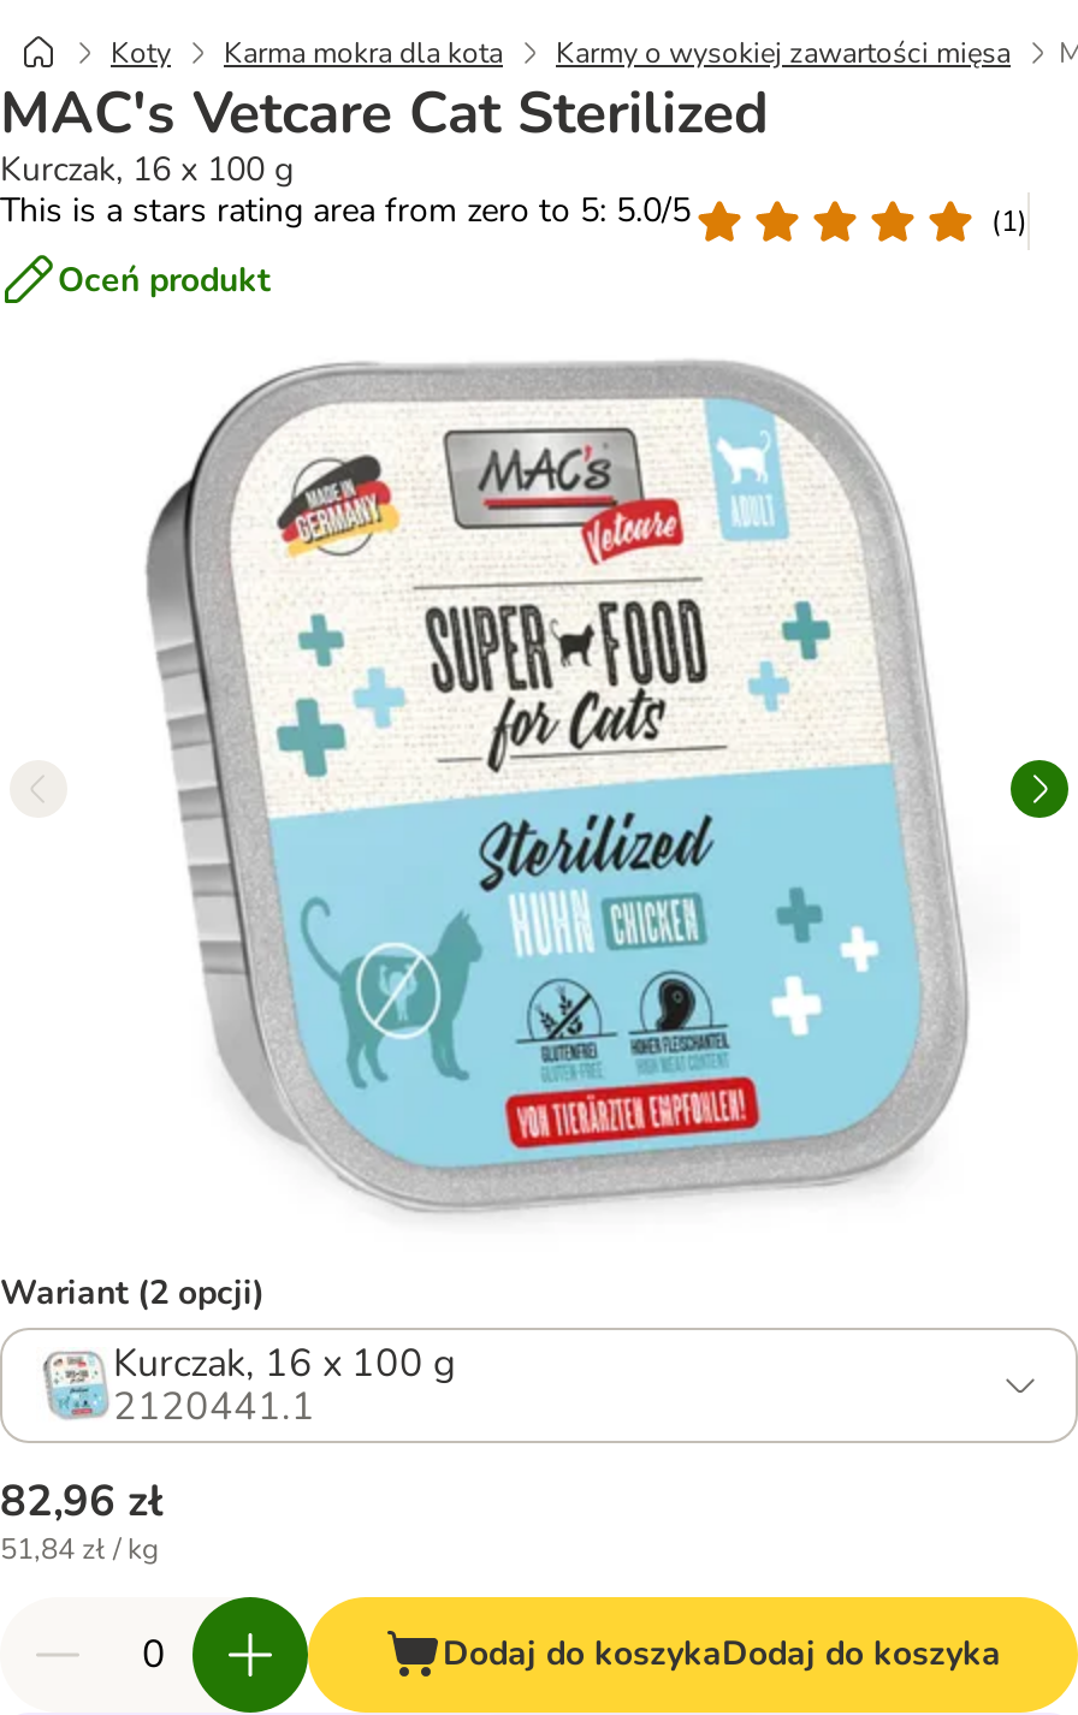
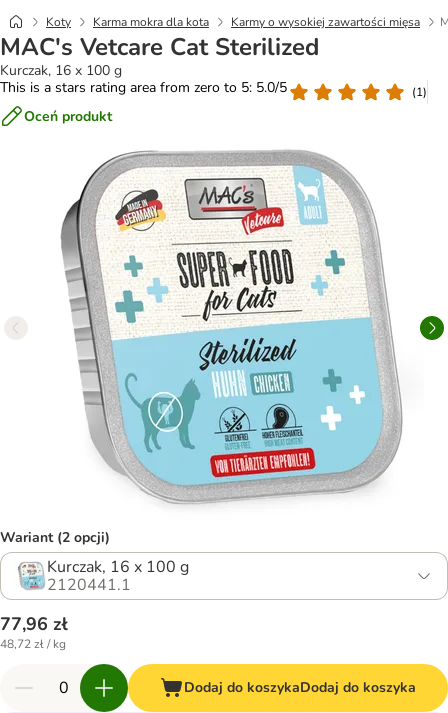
- 82,96 zł
+ 77,96 zł

- 51,84 zł / kg
+ 48,72 zł / kg
